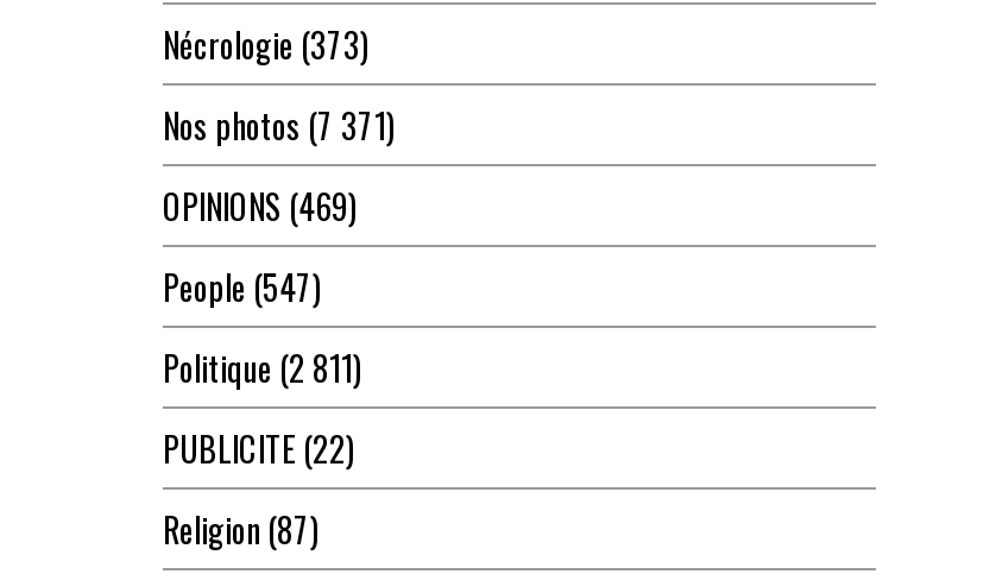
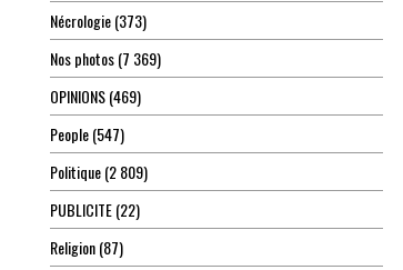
- Nos photos (7 371)
+ Nos photos (7 369)

- Politique (2 811)
+ Politique (2 809)
